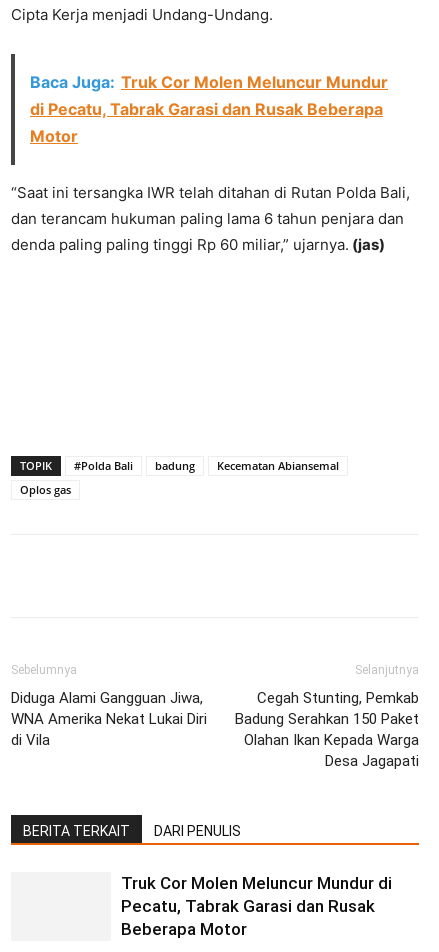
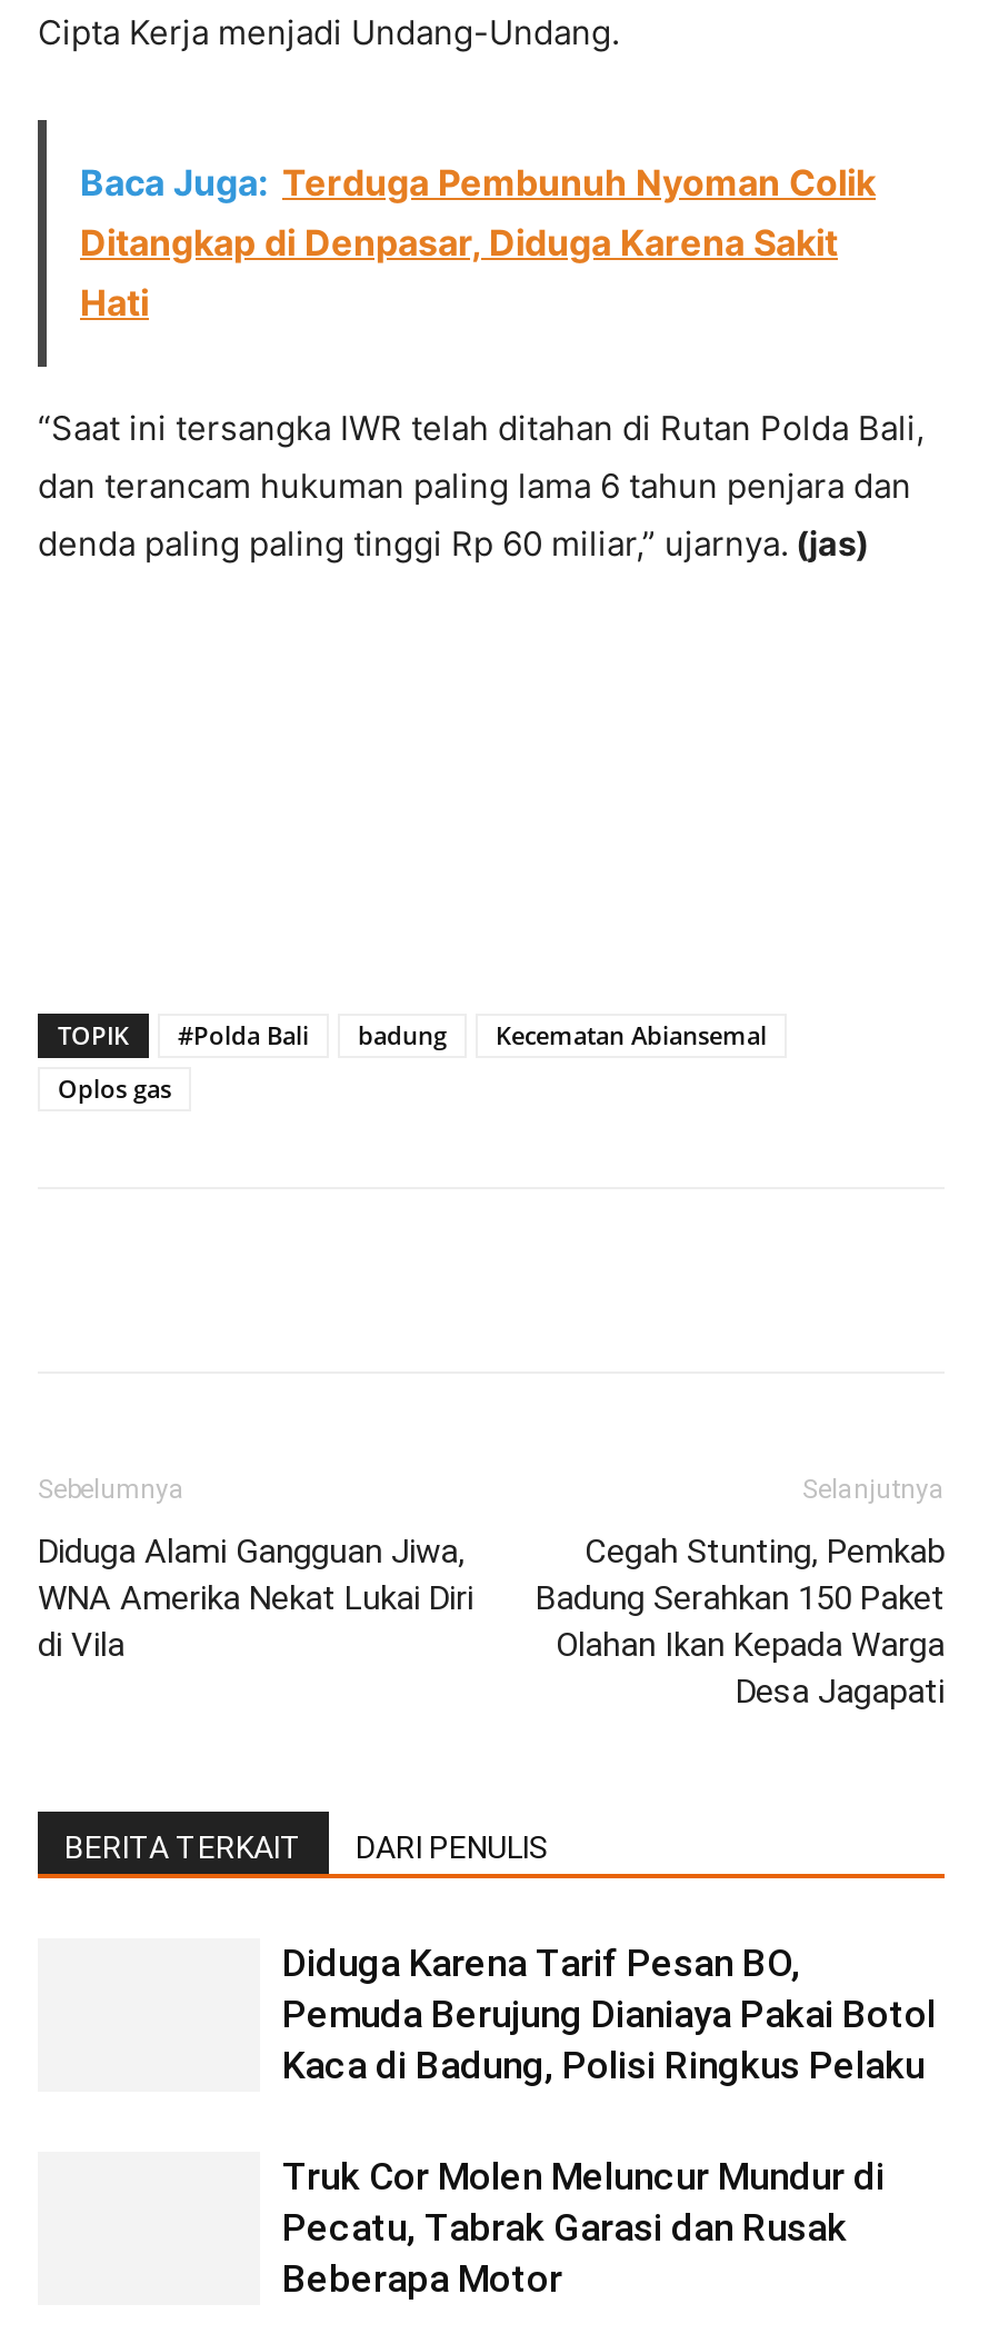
- Baca Juga: Truk Cor Molen Meluncur Mundur
- di Pecatu, Tabrak Garasi dan Rusak Beberapa
- Motor
+ Baca Juga: Terduga Pembunuh Nyoman Colik
+ Ditangkap di Denpasar, Diduga Karena Sakit
+ Hati

+ Diduga Karena Tarif Pesan BO,
+ Pemuda Berujung Dianiaya Pakai Botol
+ Kaca di Badung, Polisi Ringkus Pelaku
